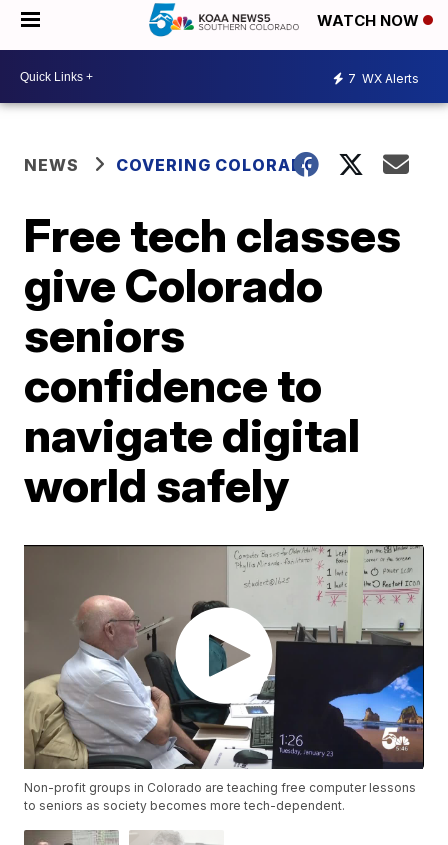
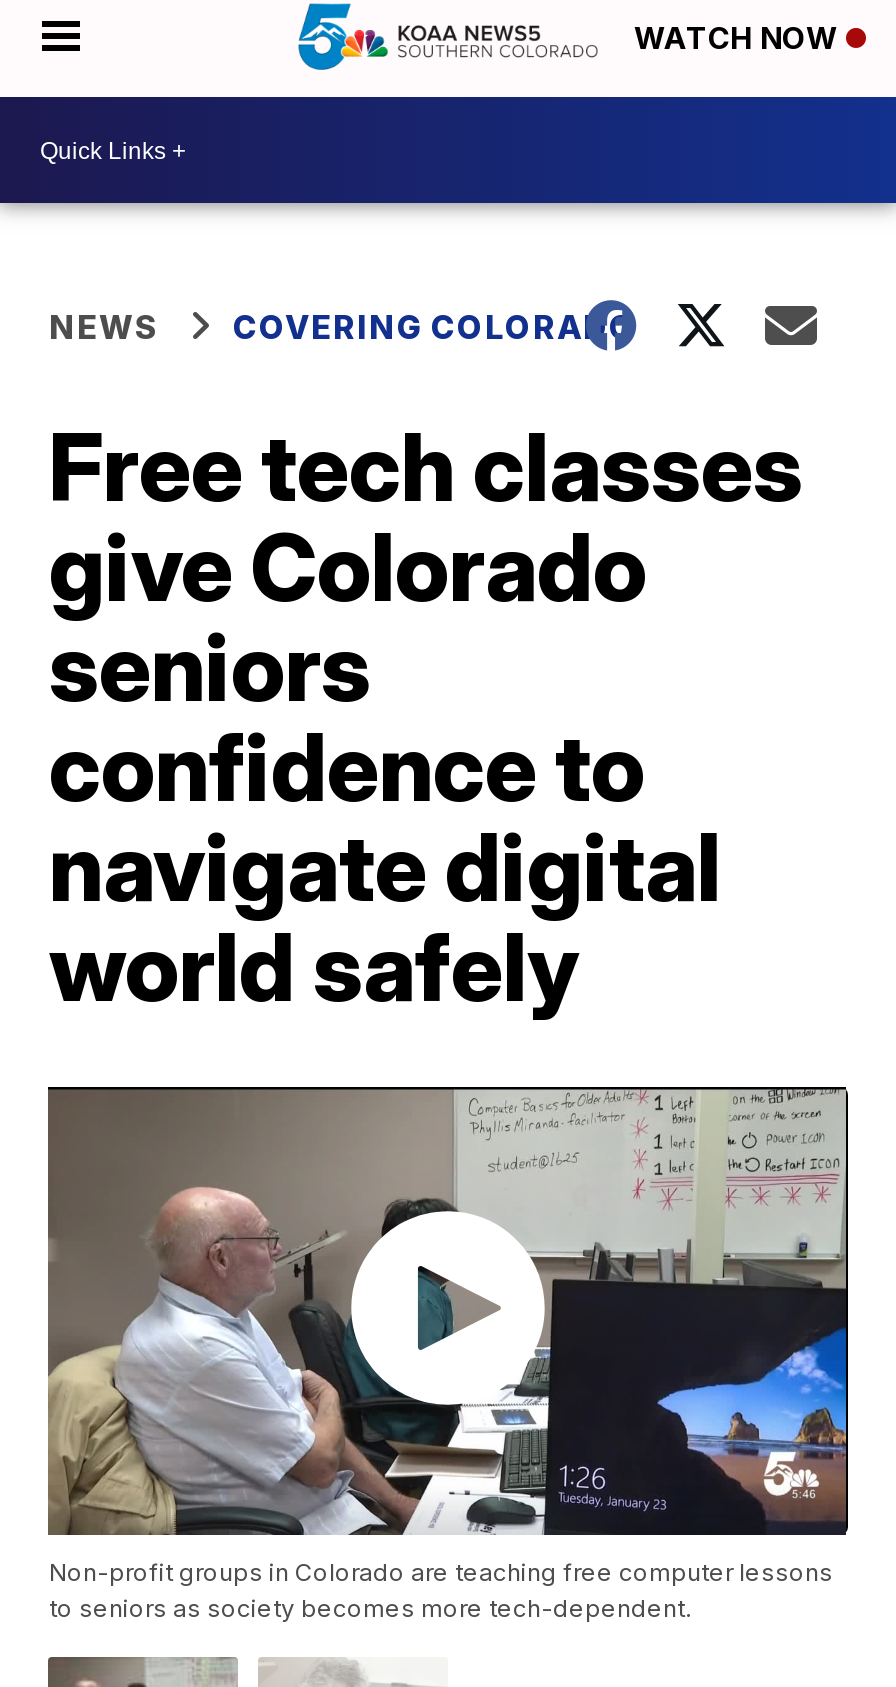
- 7 WX Alerts
